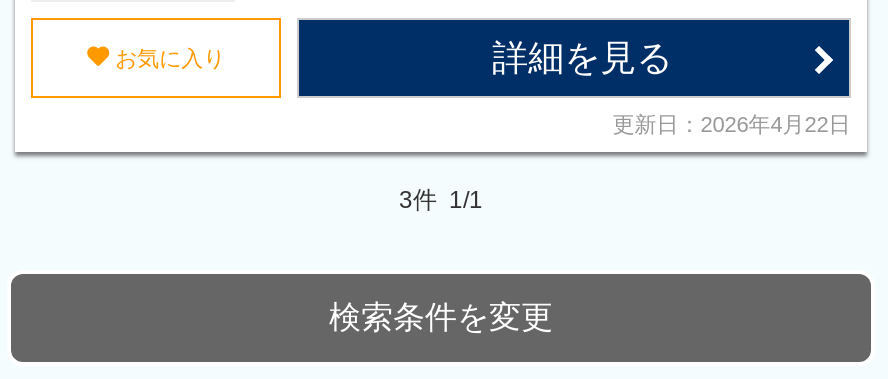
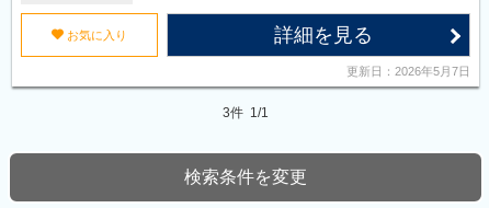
- 更新日：2026年4月22日
+ 更新日：2026年5月7日
